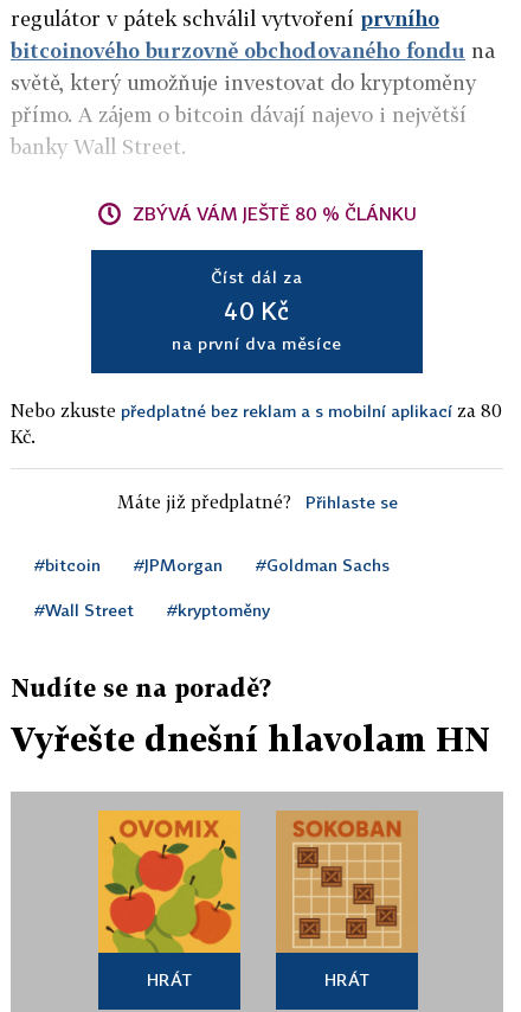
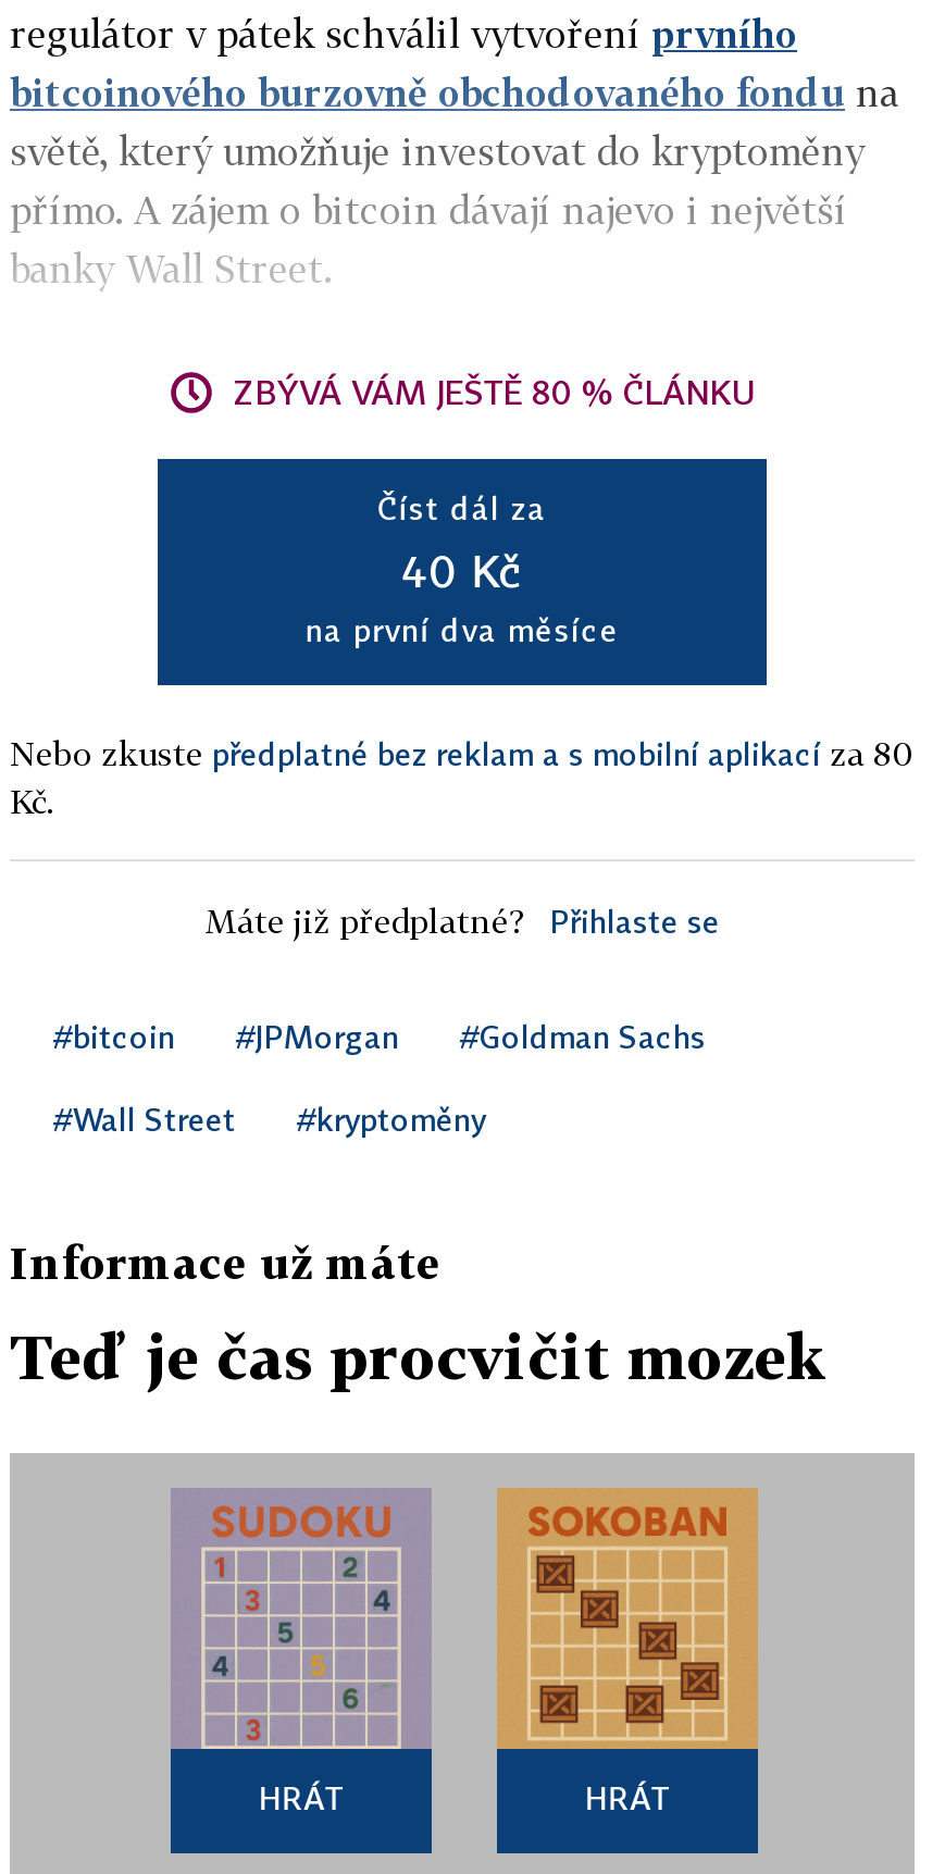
- Nudíte se na poradě?
+ Informace už máte

- Vyřešte dnešní hlavolam HN
+ Teď je čas procvičit mozek

- [image]
+ [image]
